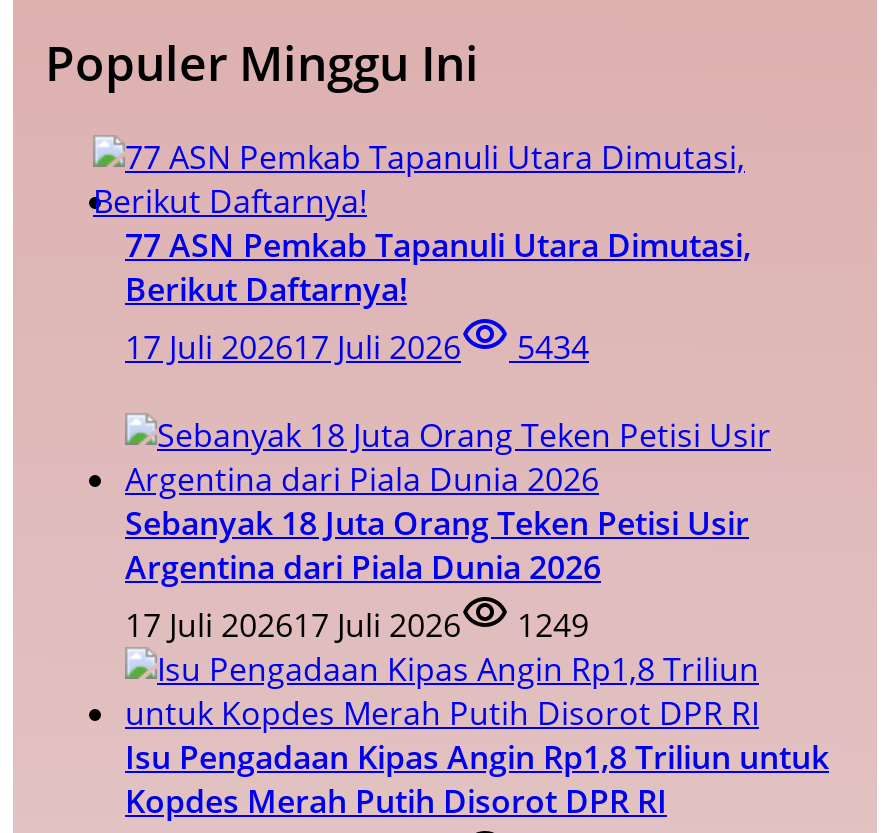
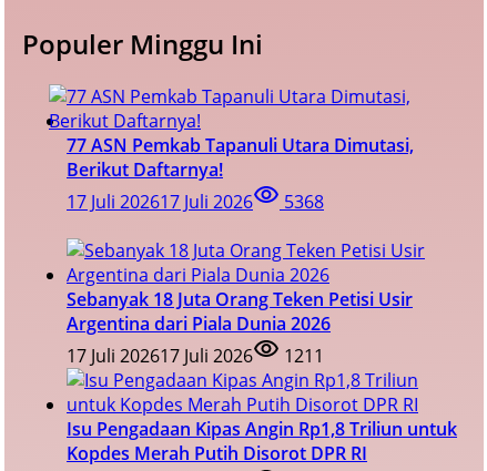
- 17 Juli 202617 Juli 2026 5434
+ 17 Juli 202617 Juli 2026 5368

- 17 Juli 202617 Juli 2026 1249
+ 17 Juli 202617 Juli 2026 1211
